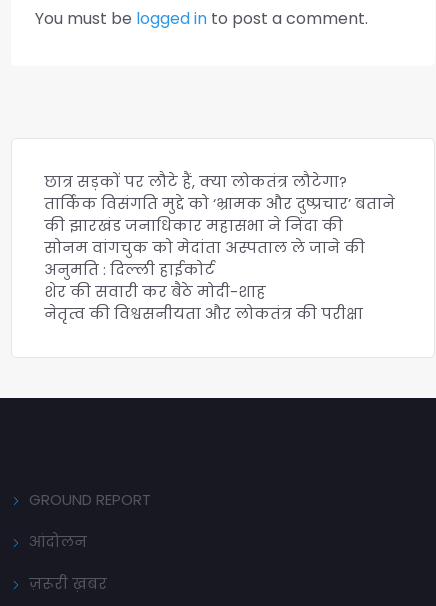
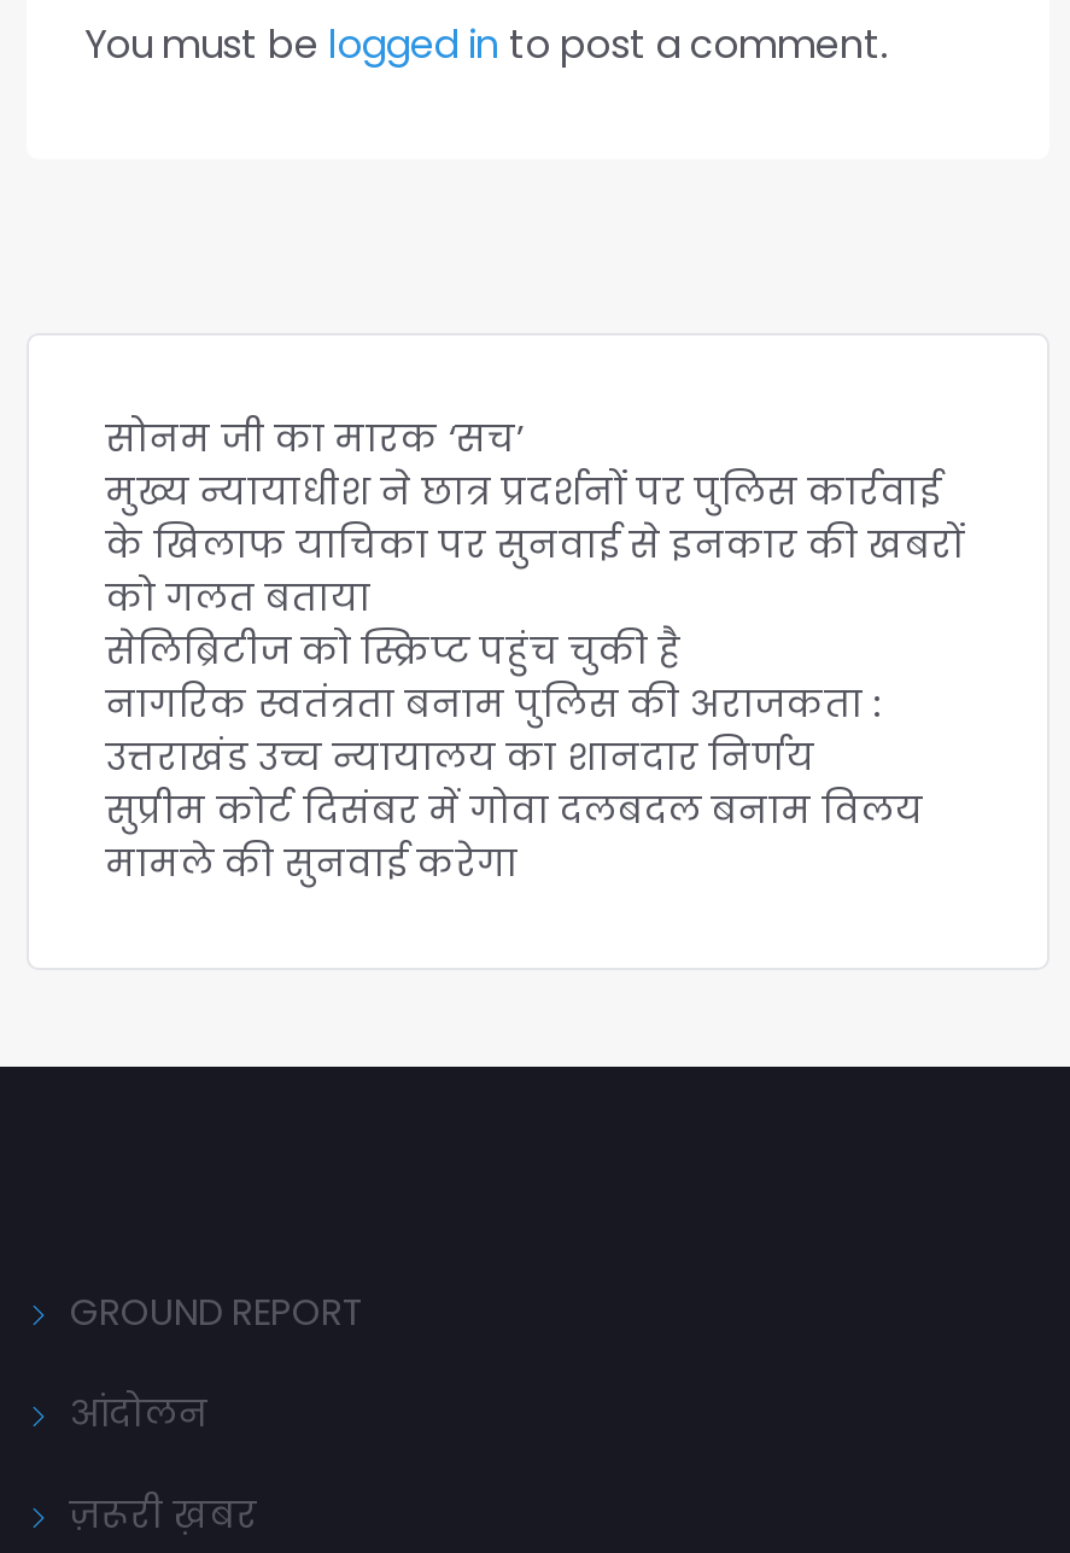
- छात्र सड़कों पर लौटे हैं, क्या लोकतंत्र लौटेगा?
- तार्किक विसंगति मुद्दे को ‘भ्रामक और दुष्प्रचार’ बताने
- की झारखंड जनाधिकार महासभा ने निंदा की
- सोनम वांगचुक को मेदांता अस्पताल ले जाने की
- अनुमति : दिल्ली हाईकोर्ट
- शेर की सवारी कर बैठे मोदी-शाह
- नेतृत्व की विश्वसनीयता और लोकतंत्र की परीक्षा
+ सोनम जी का मारक ‘सच’
+ मुख्य न्यायाधीश ने छात्र प्रदर्शनों पर पुलिस कार्रवाई
+ के खिलाफ याचिका पर सुनवाई से इनकार की खबरों
+ को गलत बताया
+ सेलिब्रिटीज को स्क्रिप्ट पहुंच चुकी है
+ नागरिक स्वतंत्रता बनाम पुलिस की अराजकता :
+ उत्तराखंड उच्च न्यायालय का शानदार निर्णय
+ सुप्रीम कोर्ट दिसंबर में गोवा दलबदल बनाम विलय
+ मामले की सुनवाई करेगा
